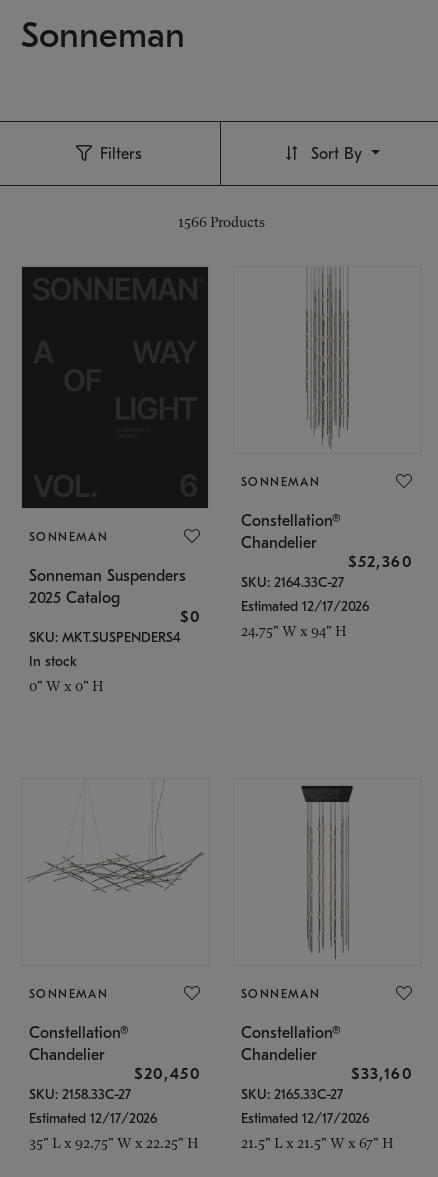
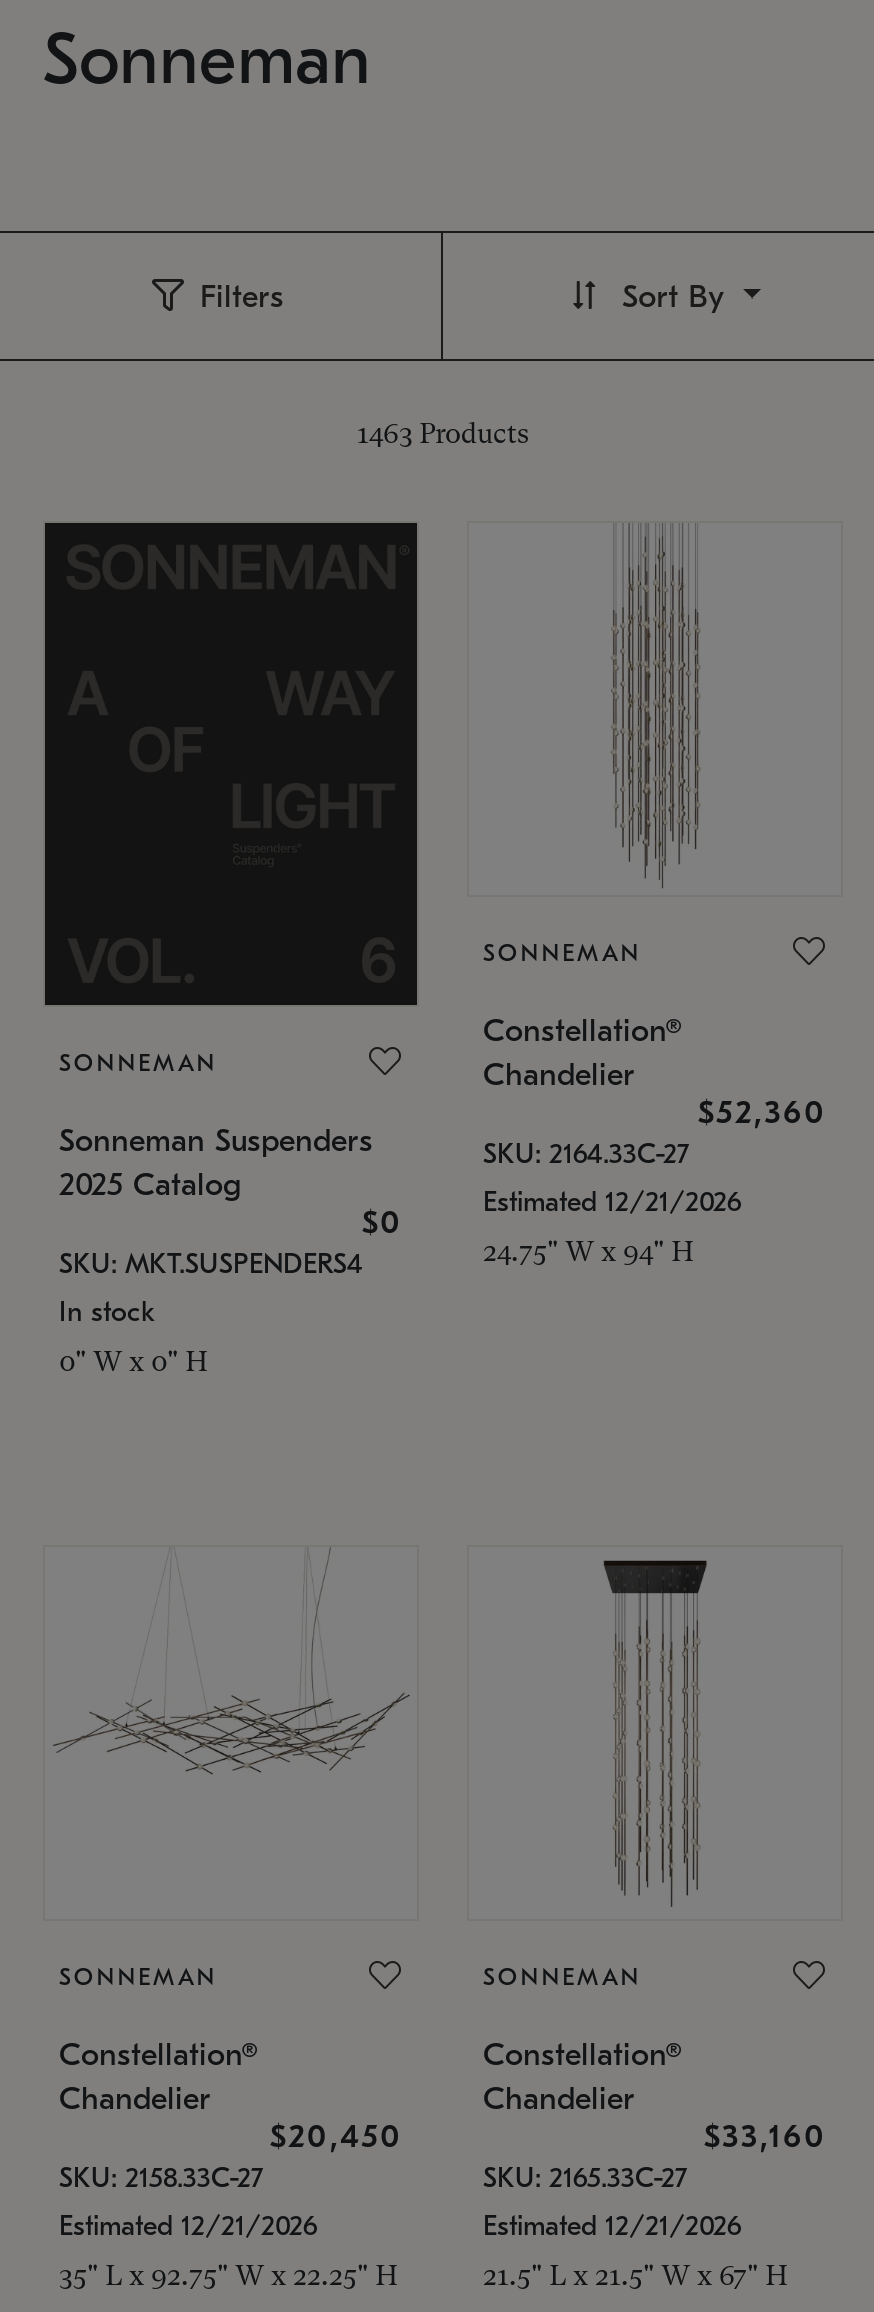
- 1566 Products
+ 1463 Products

- Estimated 12/17/2026
+ Estimated 12/21/2026

- Estimated 12/17/2026
+ Estimated 12/21/2026

- Estimated 12/17/2026
+ Estimated 12/21/2026
